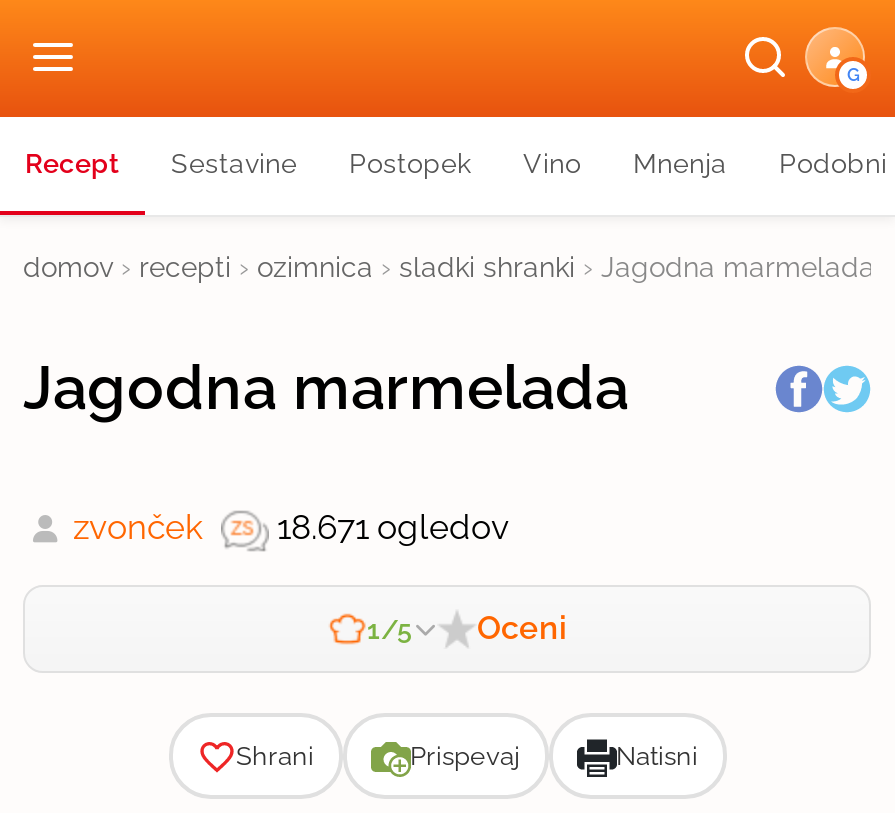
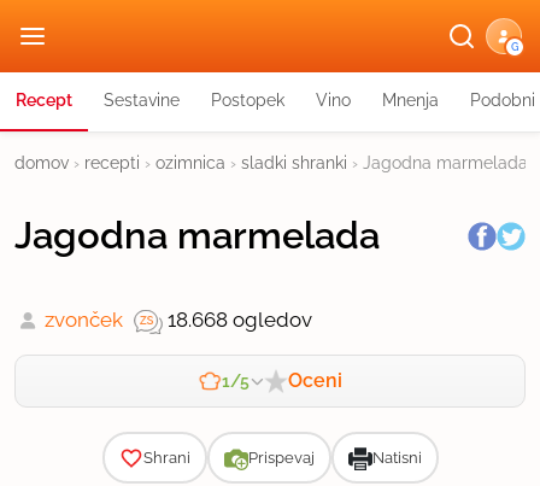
- zvonček 18.671 ogledov
+ zvonček 18.668 ogledov
